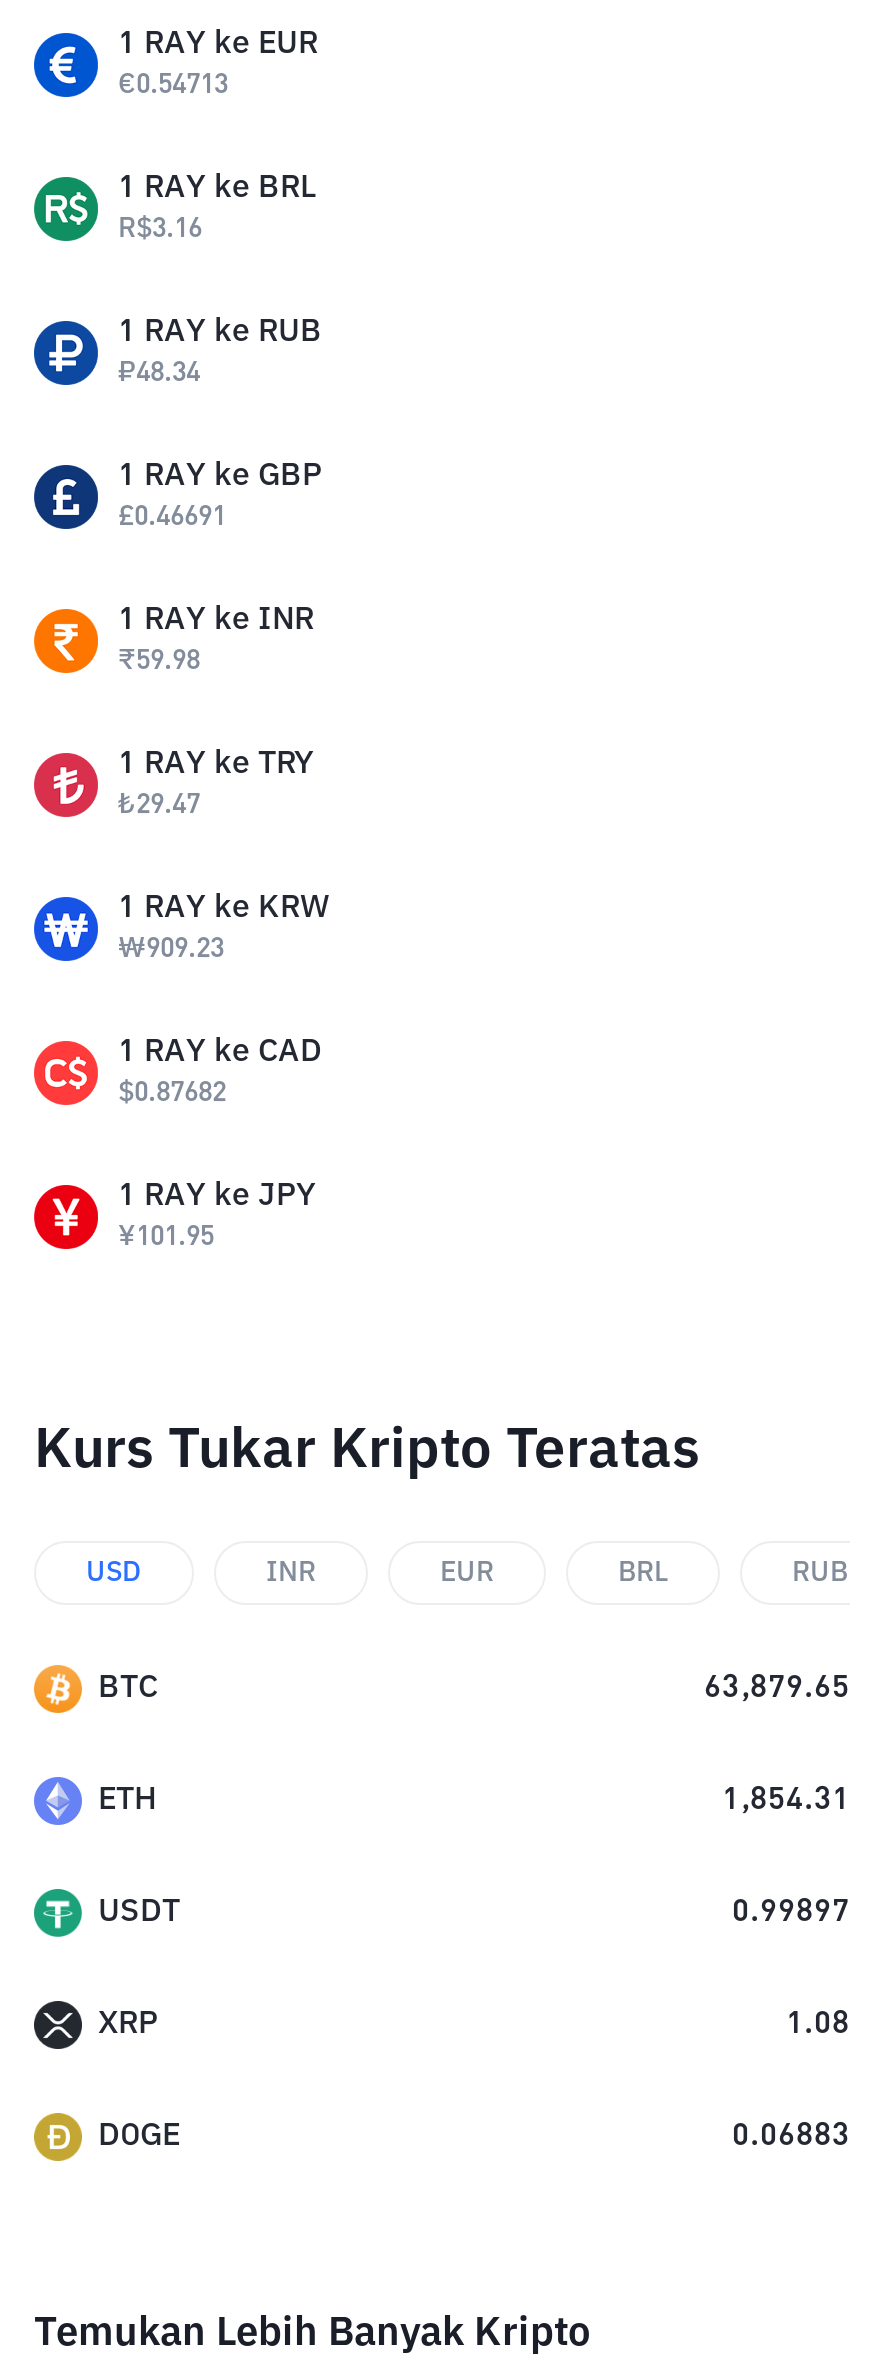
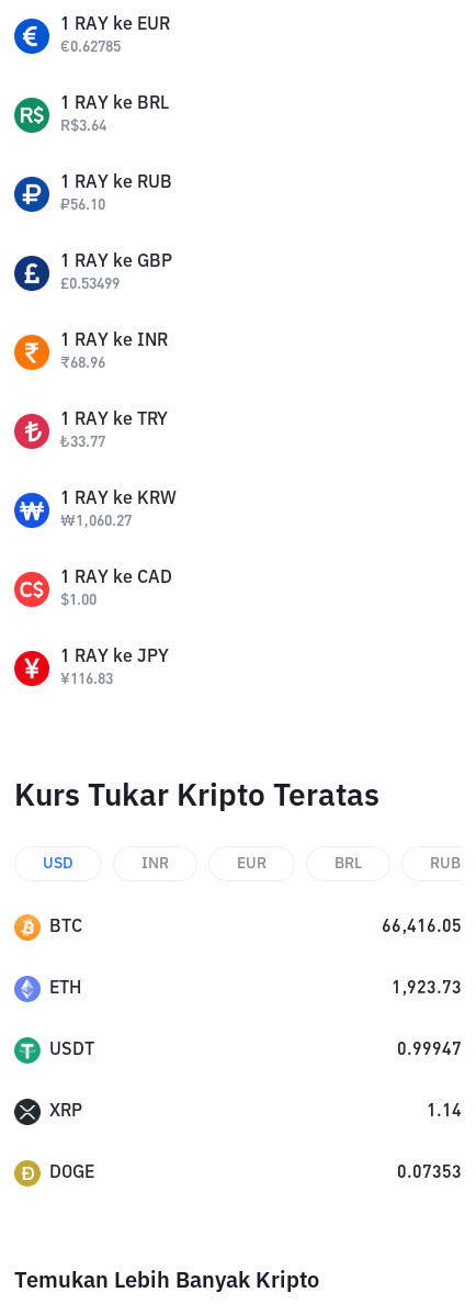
- €0.54713
+ €0.62785

- R$3.16
+ R$3.64

- ₽48.34
+ ₽56.10

- £0.46691
+ £0.53499

- ₹59.98
+ ₹68.96

- ₺29.47
+ ₺33.77

- ₩909.23
+ ₩1,060.27

- $0.87682
+ $1.00

- ¥101.95
+ ¥116.83

- 63,879.65
+ 66,416.05

- 1,854.31
+ 1,923.73

- 0.99897
+ 0.99947

- 1.08
+ 1.14

- 0.06883
+ 0.07353
